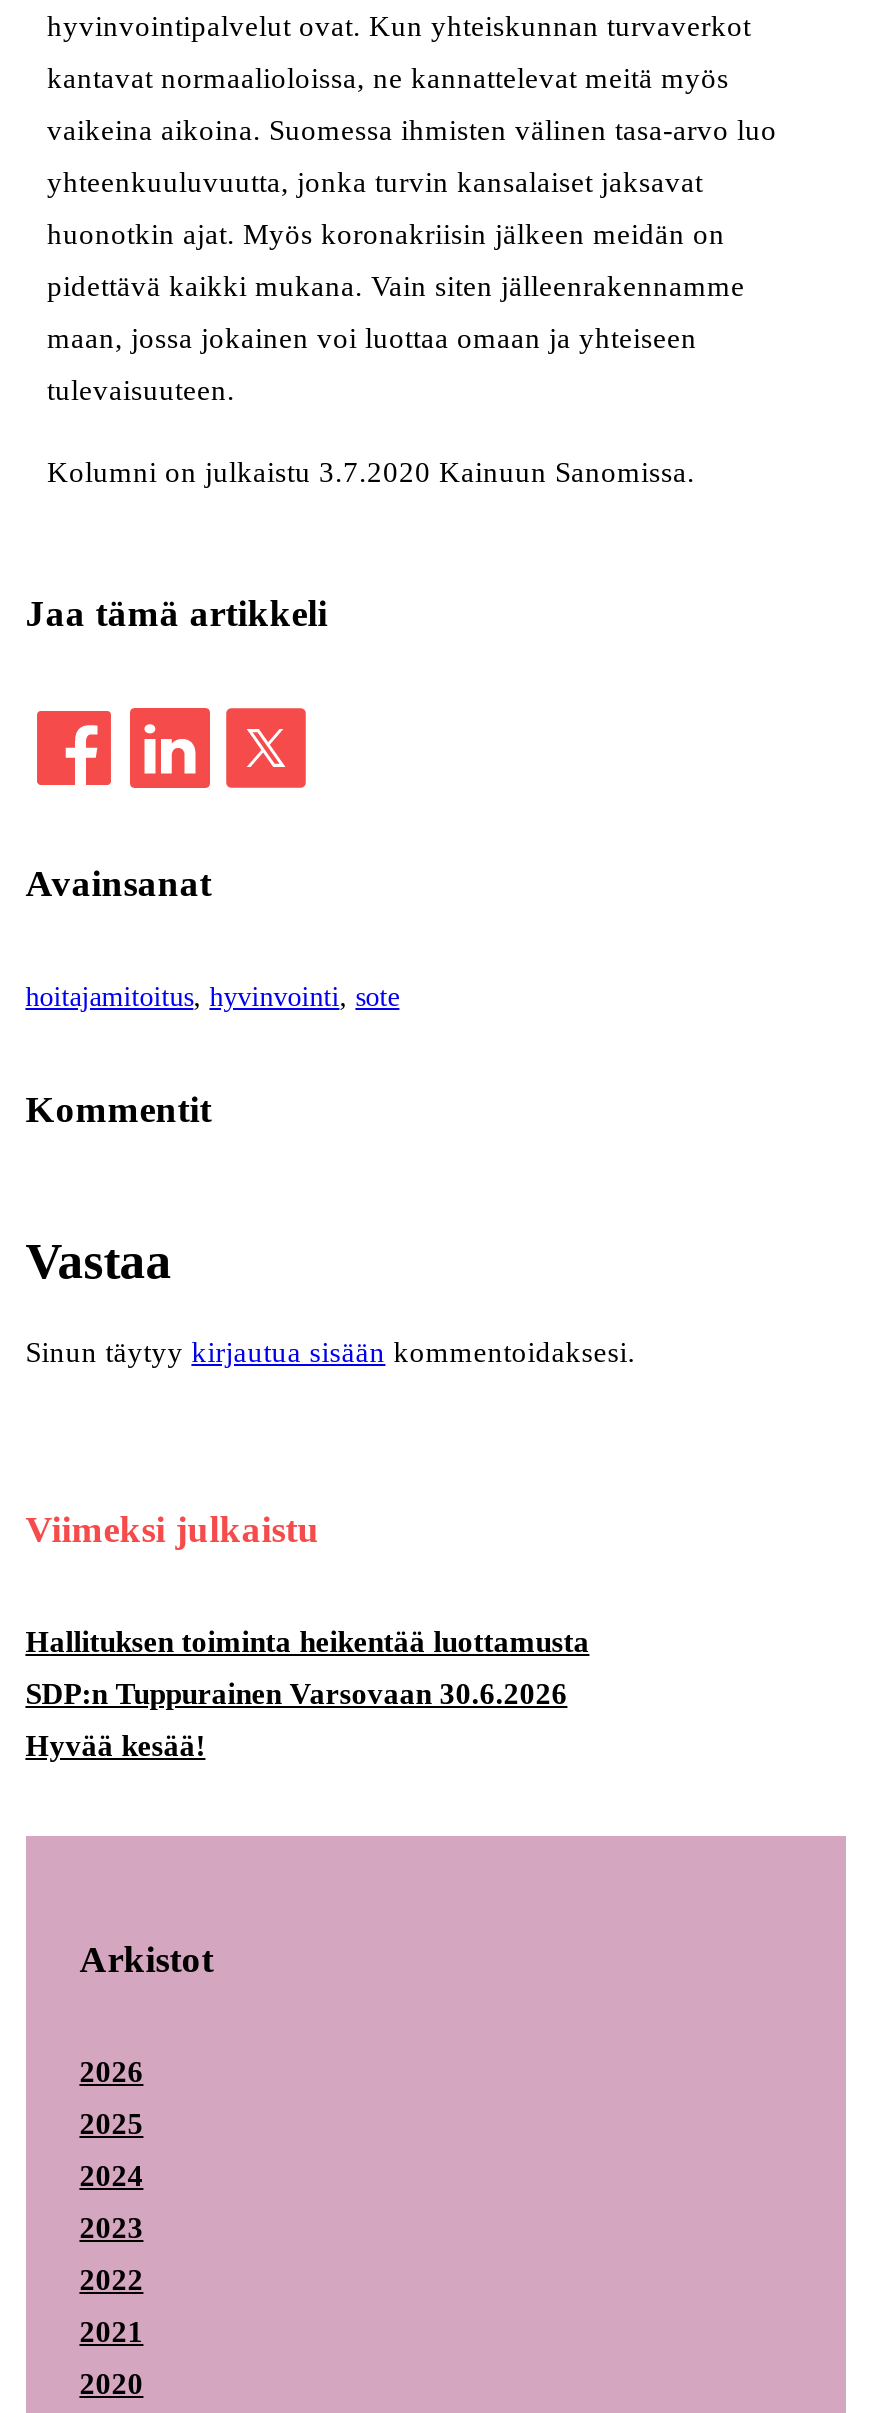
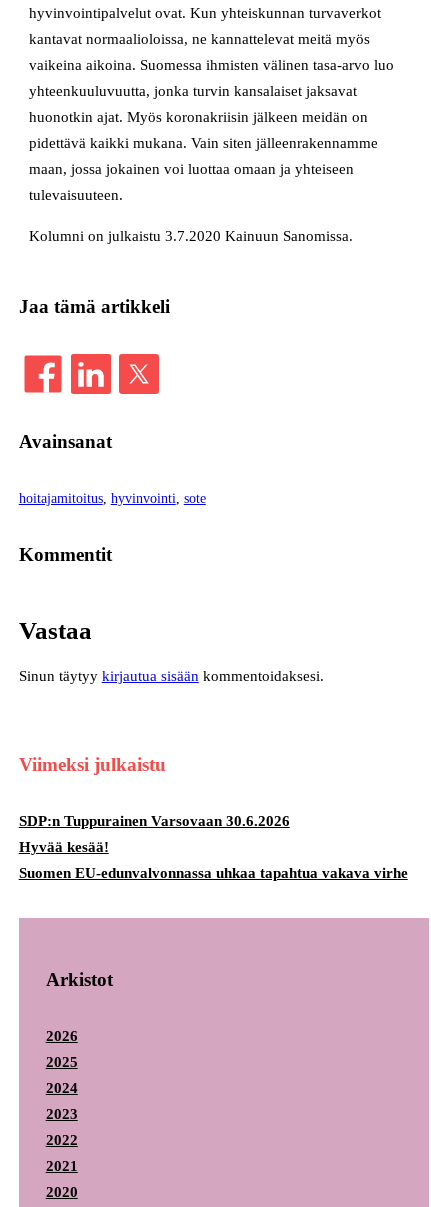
- Hallituksen toiminta heikentää luottamusta

moved up: SDP:n Tuppurainen Varsovaan 30.6.2026 | Hyvää kesää!

+ Suomen EU-edunvalvonnassa uhkaa tapahtua vakava virhe
